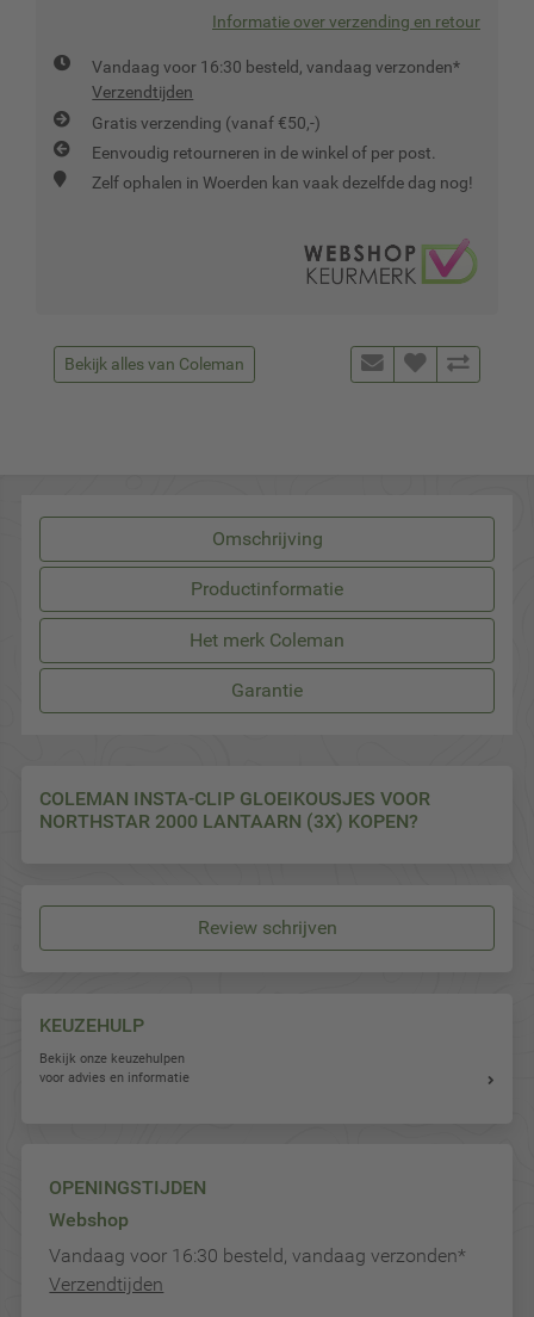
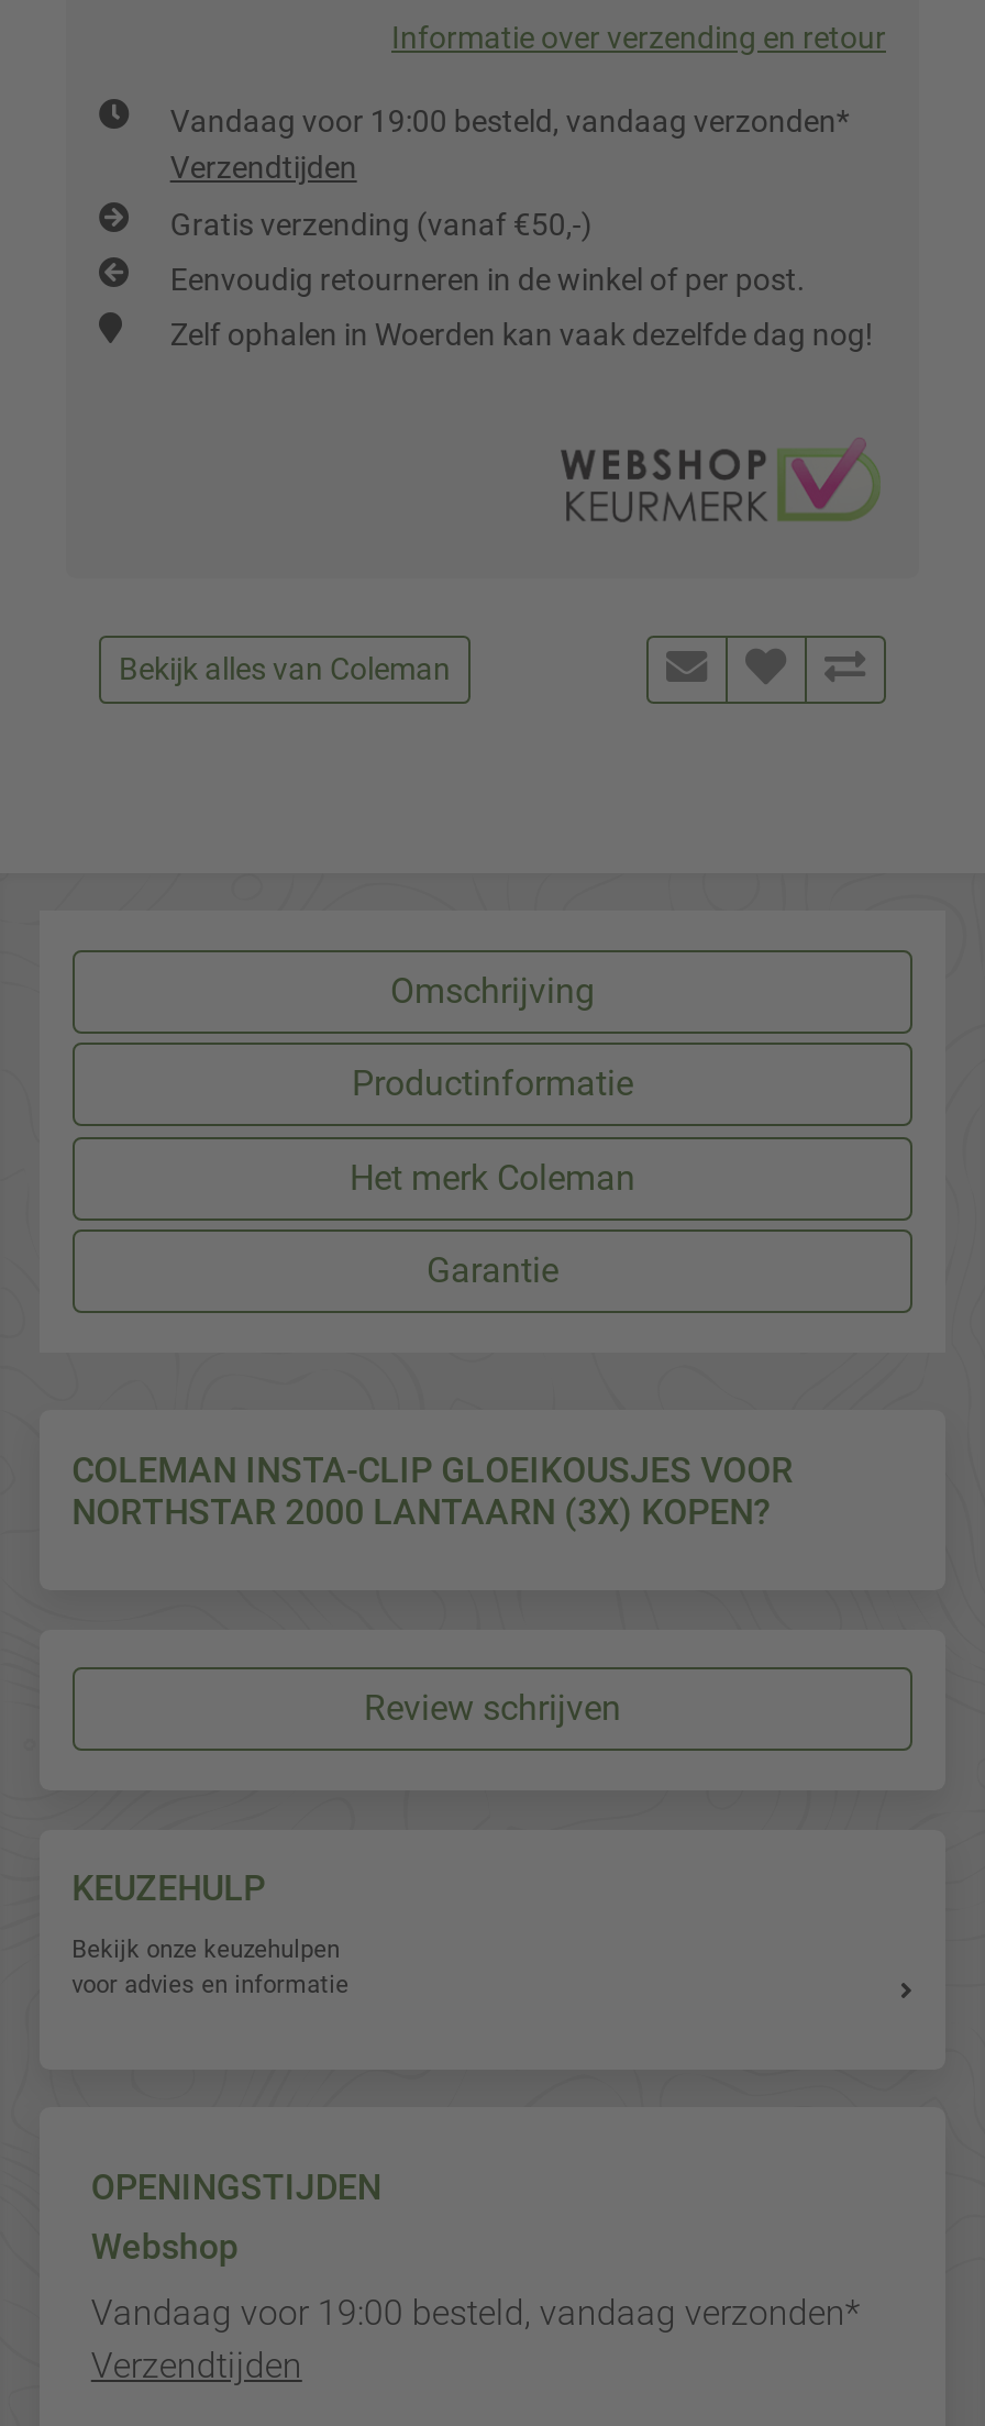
- Vandaag voor 16:30 besteld, vandaag verzonden*
+ Vandaag voor 19:00 besteld, vandaag verzonden*

- Vandaag voor 16:30 besteld, vandaag verzonden*
+ Vandaag voor 19:00 besteld, vandaag verzonden*
